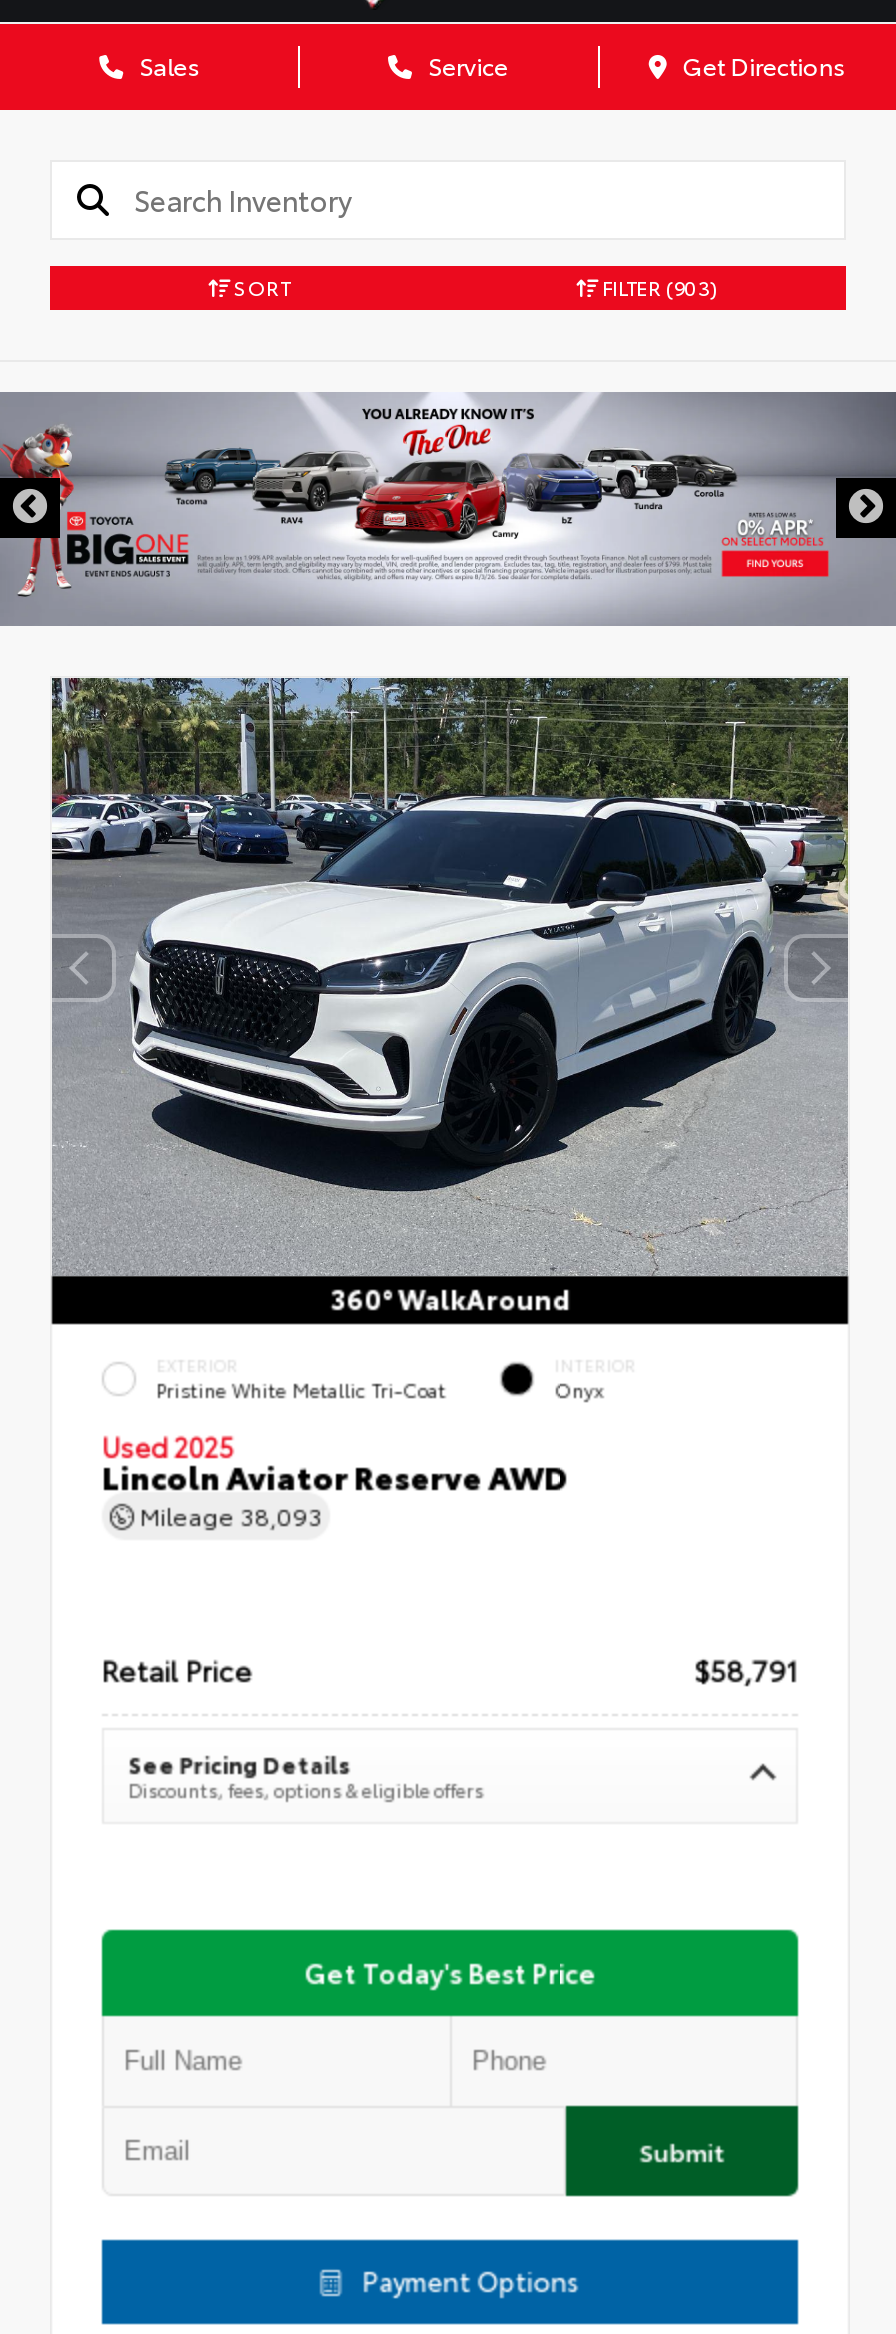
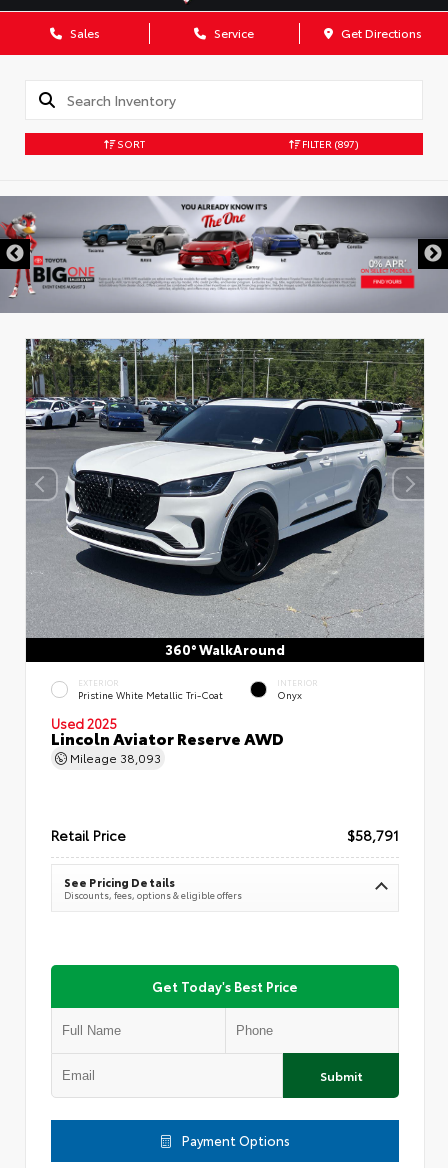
- FILTER (903)
+ FILTER (897)
